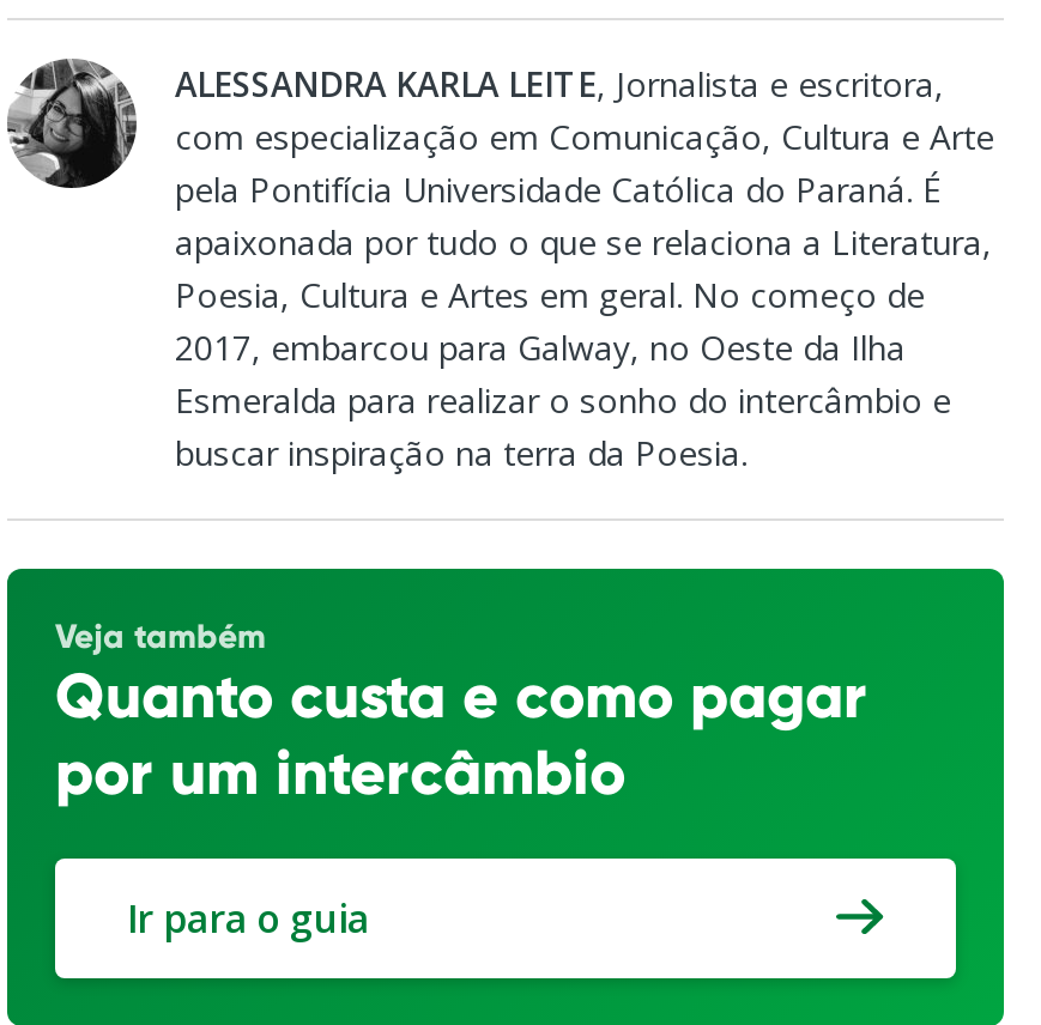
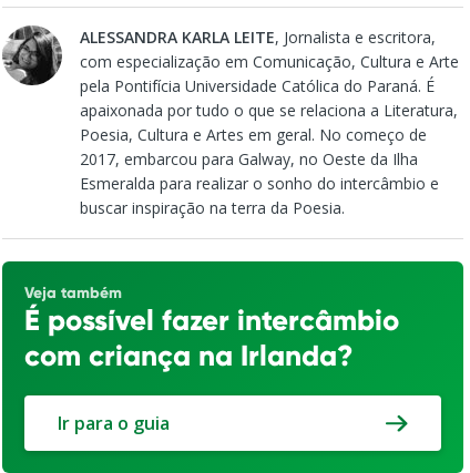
- Quanto custa e como pagar
- por um intercâmbio
+ É possível fazer intercâmbio
+ com criança na Irlanda?
